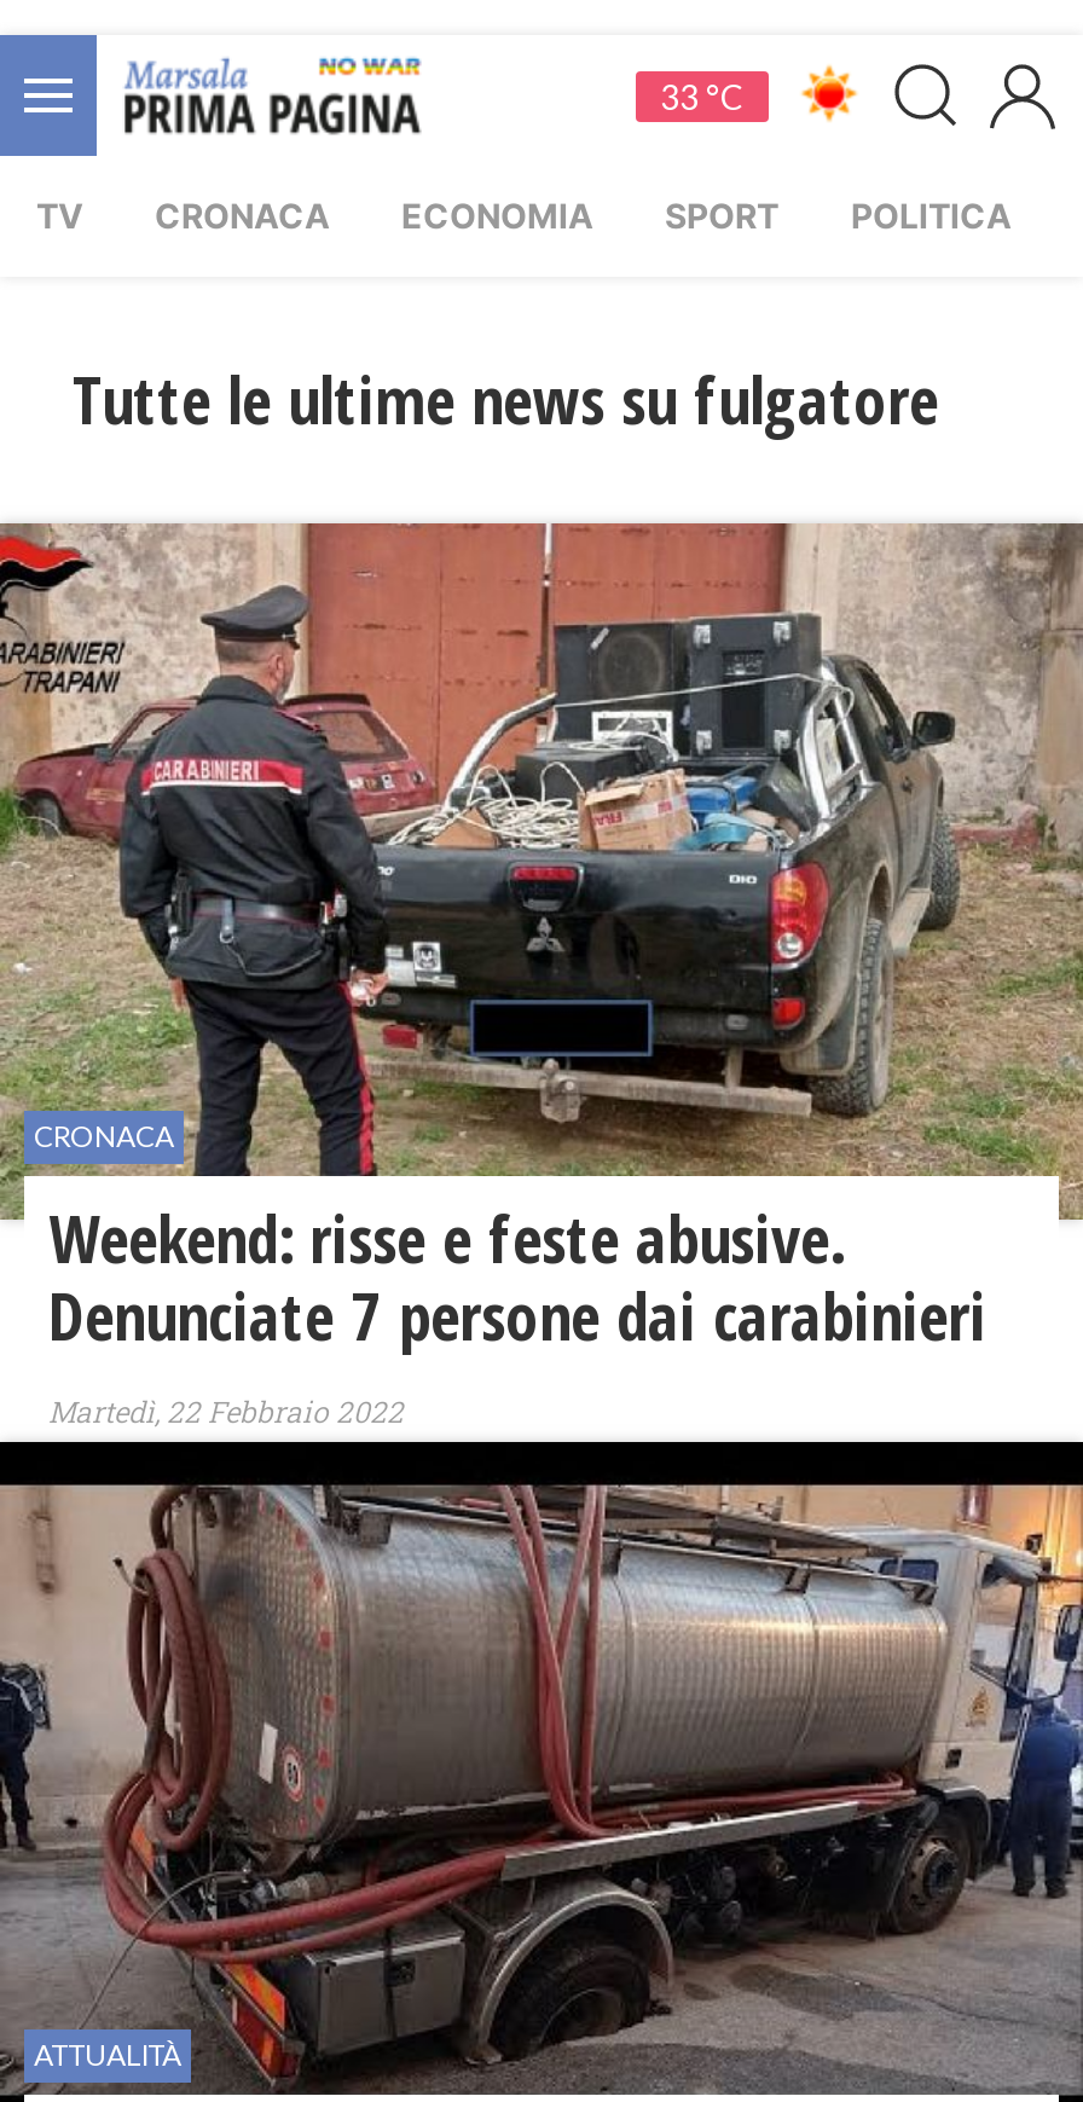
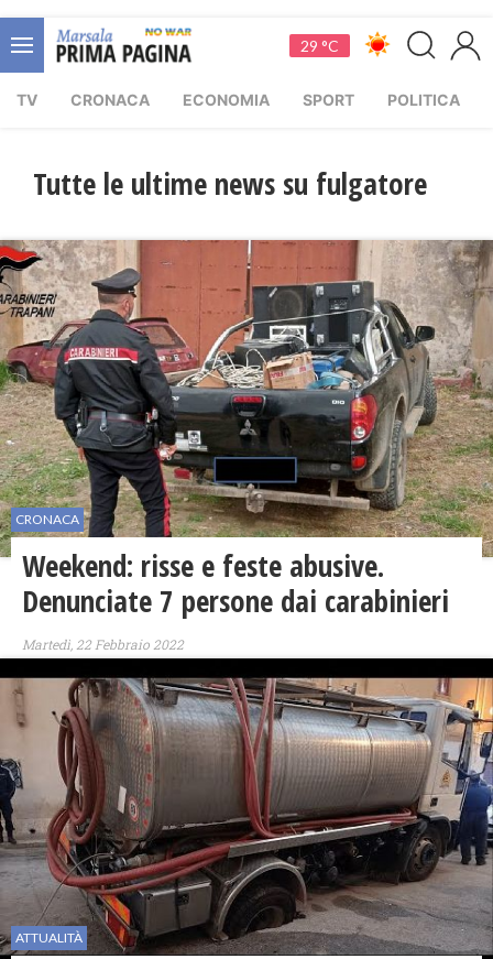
- 33 °C
+ 29 °C
